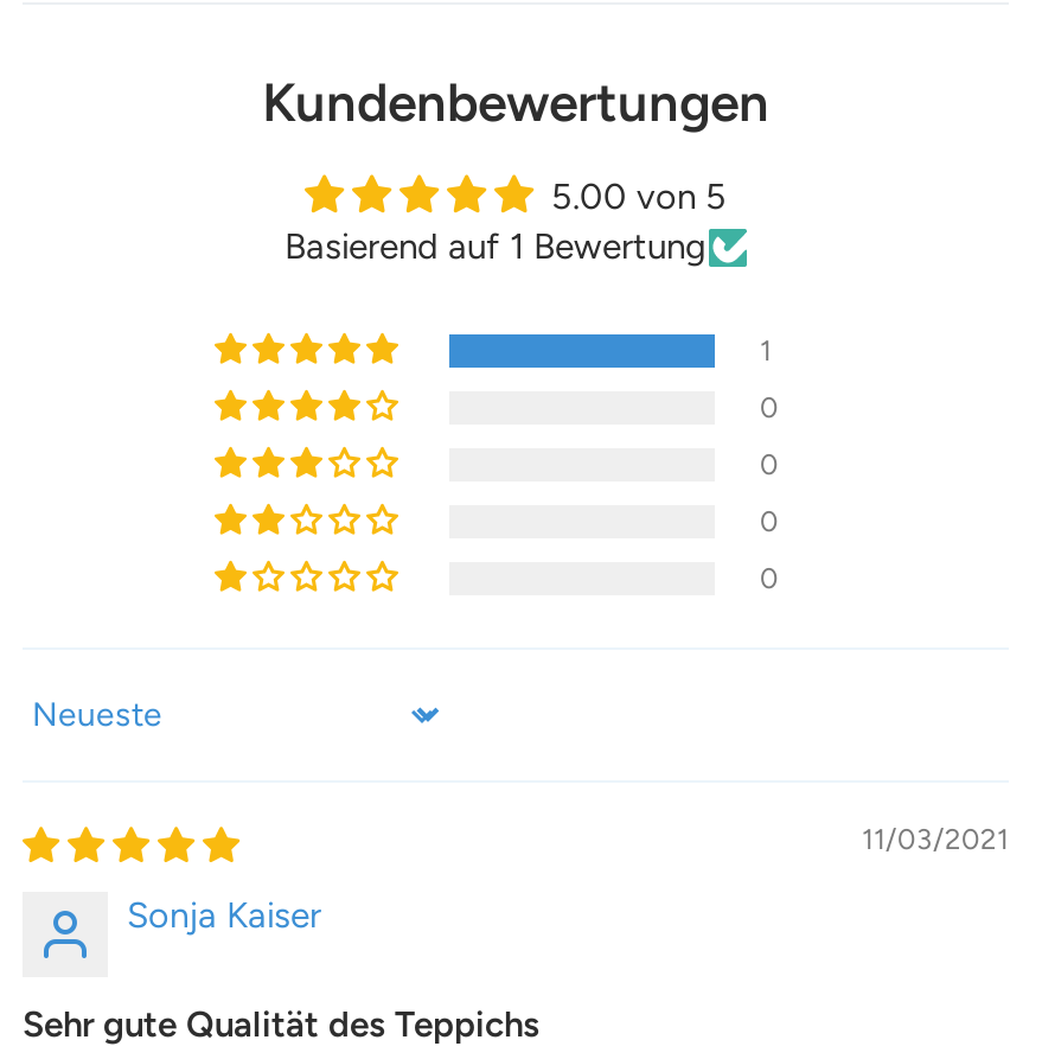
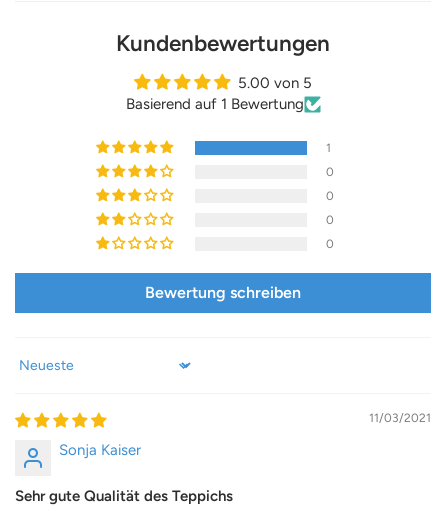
+ Bewertung schreiben
